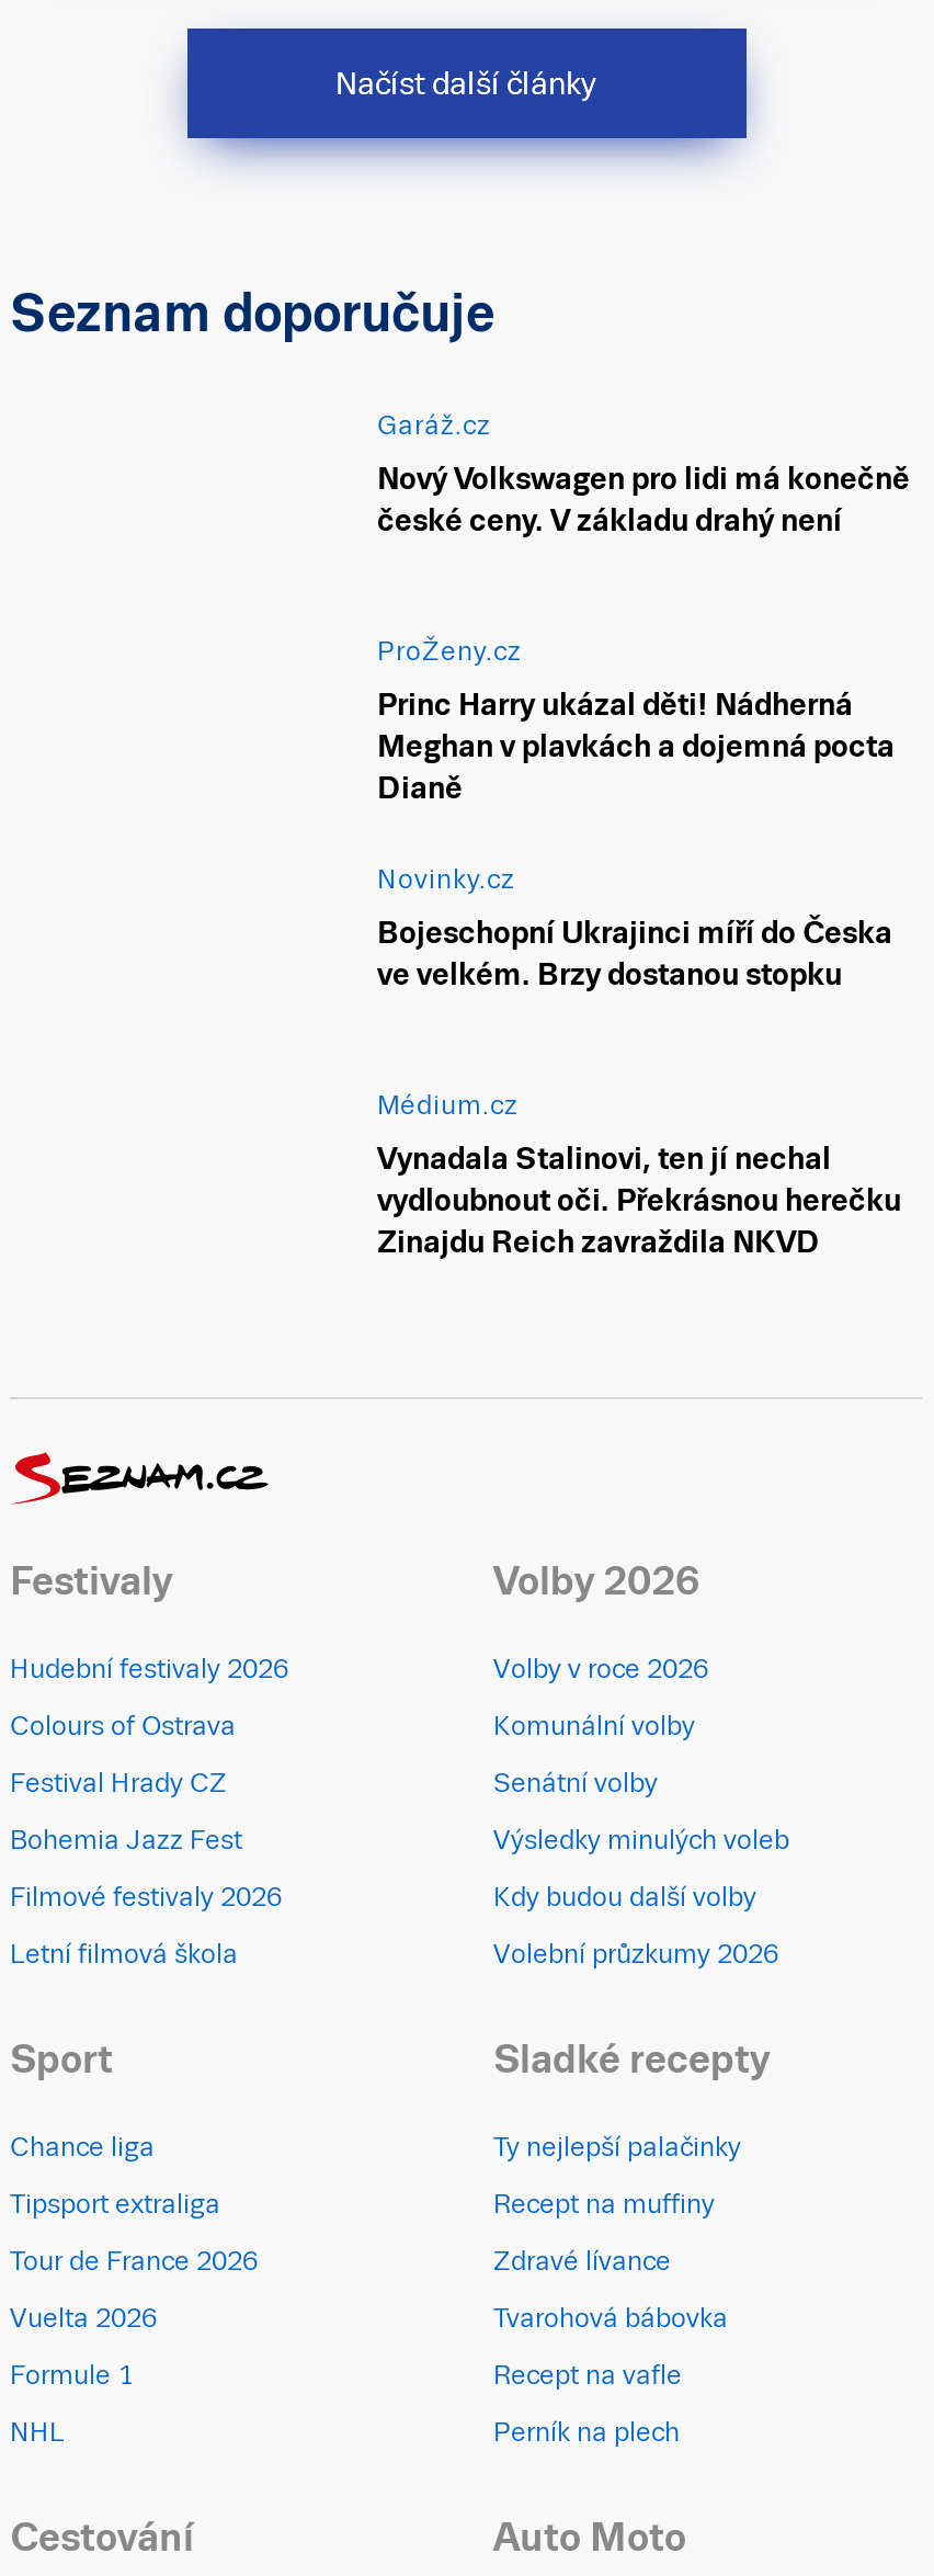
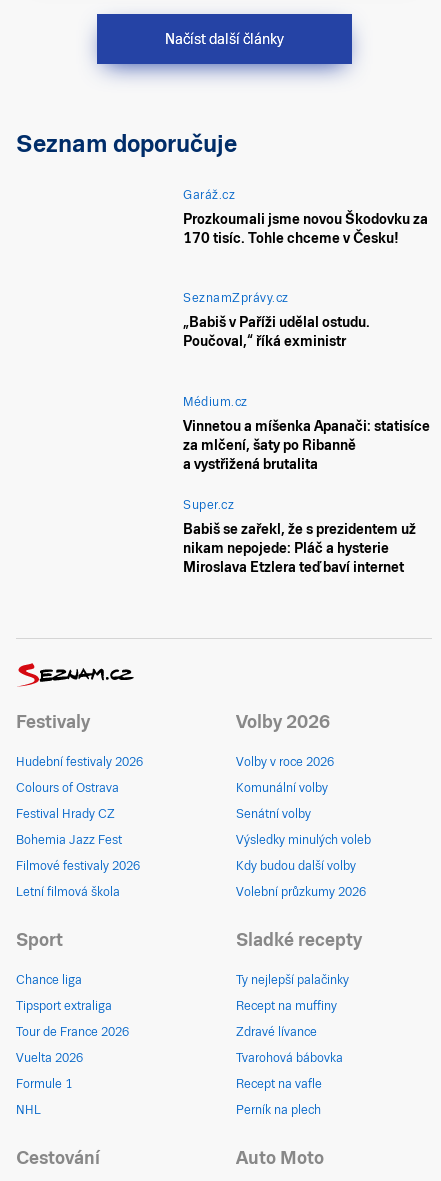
- Nový Volkswagen pro lidi má konečně
- české ceny. V základu drahý není
+ Prozkoumali jsme novou Škodovku za
+ 170 tisíc. Tohle chceme v Česku!

- ProŽeny.cz
- Princ Harry ukázal děti! Nádherná
- Meghan v plavkách a dojemná pocta
- Dianě
- Novinky.cz
- Bojeschopní Ukrajinci míří do Česka
- ve velkém. Brzy dostanou stopku
+ SeznamZprávy.cz
+ „Babiš v Paříži udělal ostudu.
+ Poučoval,“ říká exministr

moved up: Médium.cz

- Vynadala Stalinovi, ten jí nechal
- vydloubnout oči. Překrásnou herečku
- Zinajdu Reich zavraždila NKVD
+ Vinnetou a míšenka Apanači: statisíce
+ za mlčení, šaty po Ribanně
+ a vystřižená brutalita
+ Super.cz
+ Babiš se zařekl, že s prezidentem už
+ nikam nepojede: Pláč a hysterie
+ Miroslava Etzlera teď baví internet
